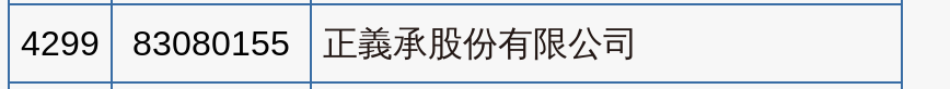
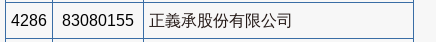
- 4299 83080155 正義承股份有限公司
+ 4286 83080155 正義承股份有限公司
